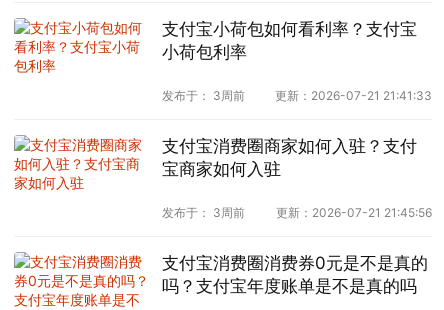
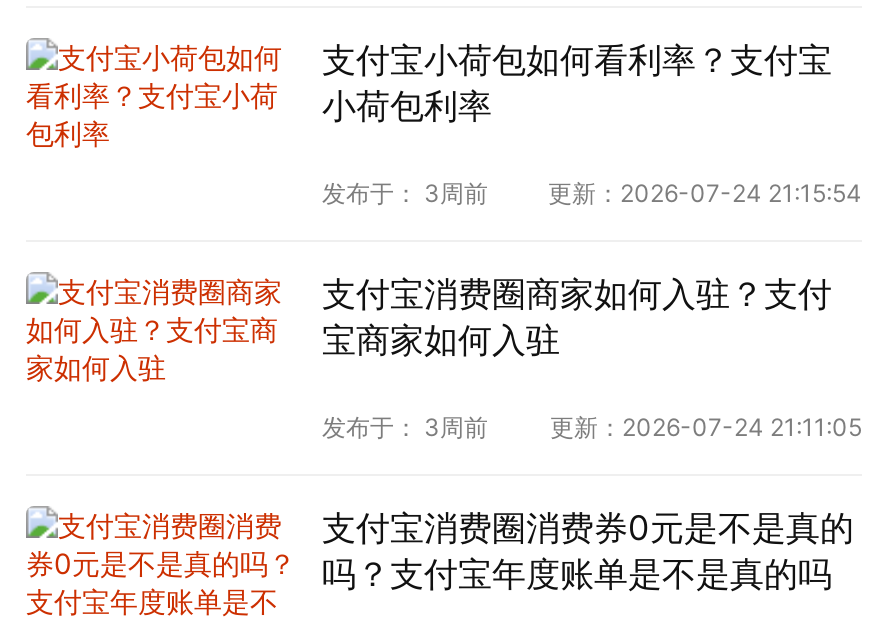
- 更新：2026-07-21 21:41:33
+ 更新：2026-07-24 21:15:54

- 更新：2026-07-21 21:45:56
+ 更新：2026-07-24 21:11:05
